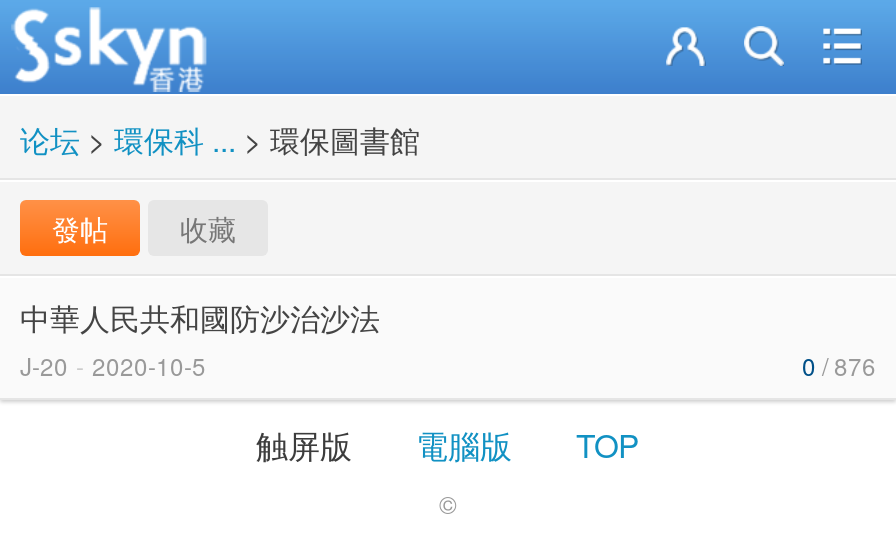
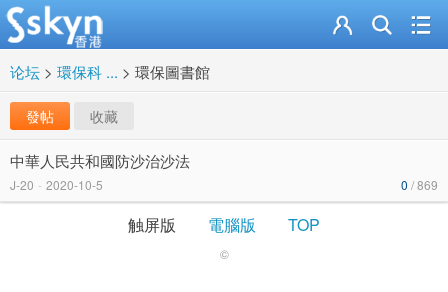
- 0 / 876
+ 0 / 869
